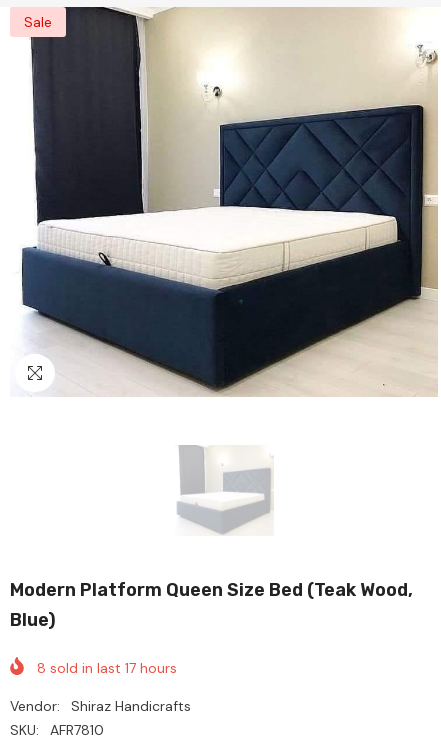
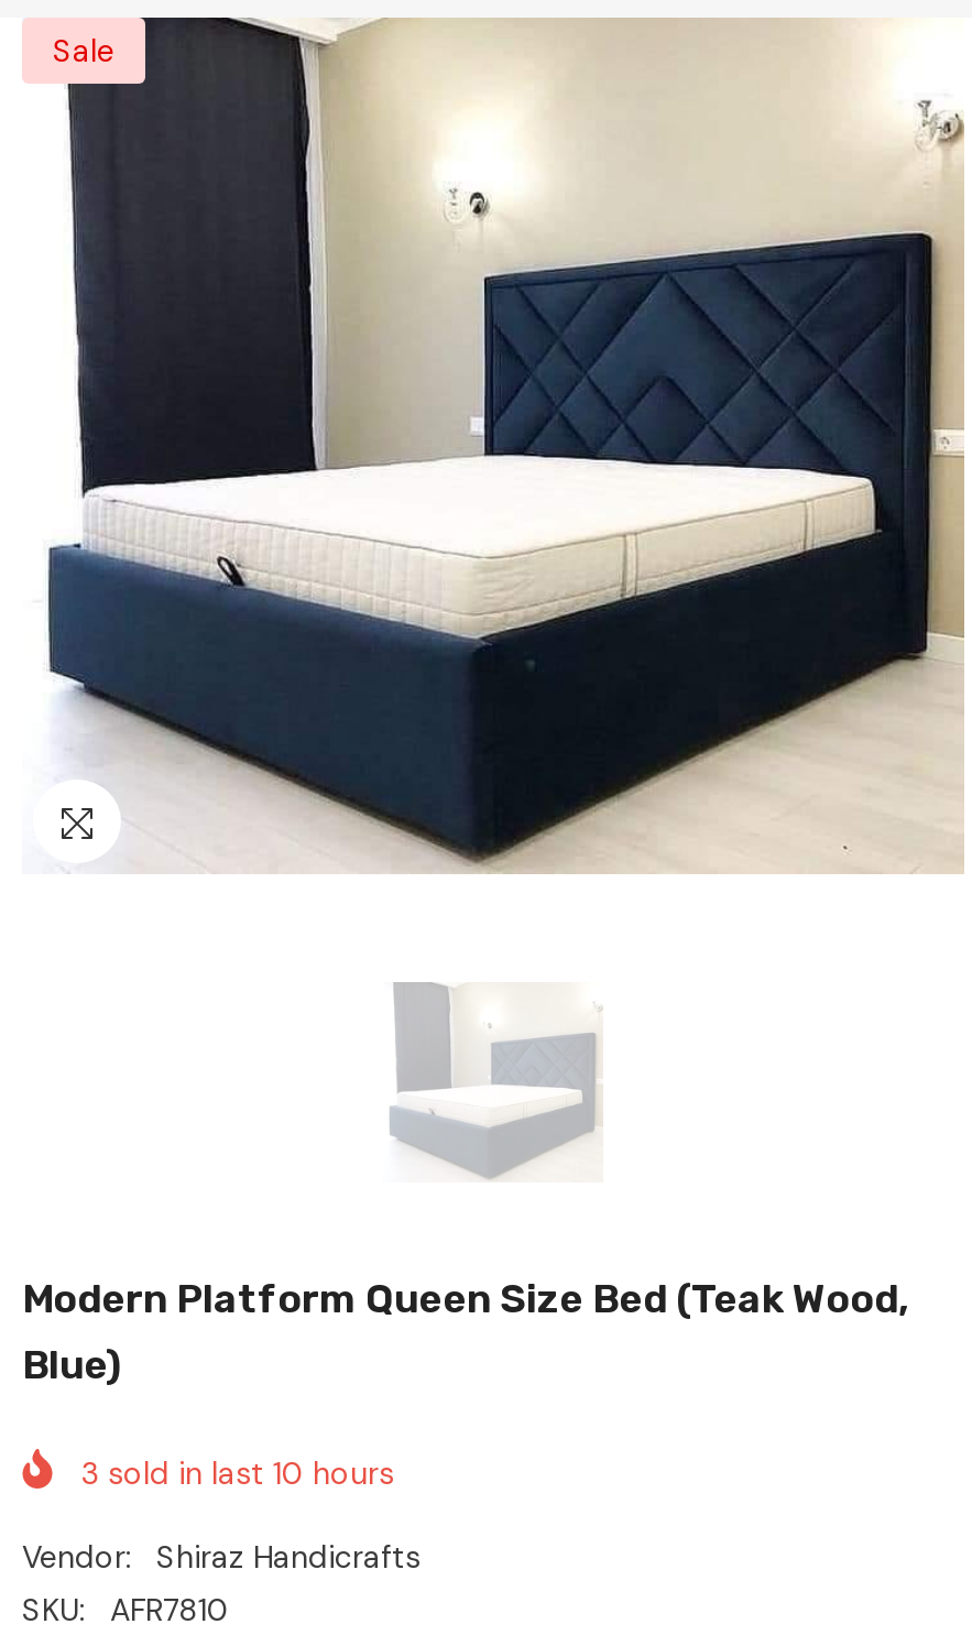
- 8 sold in last 17 hours
+ 3 sold in last 10 hours
